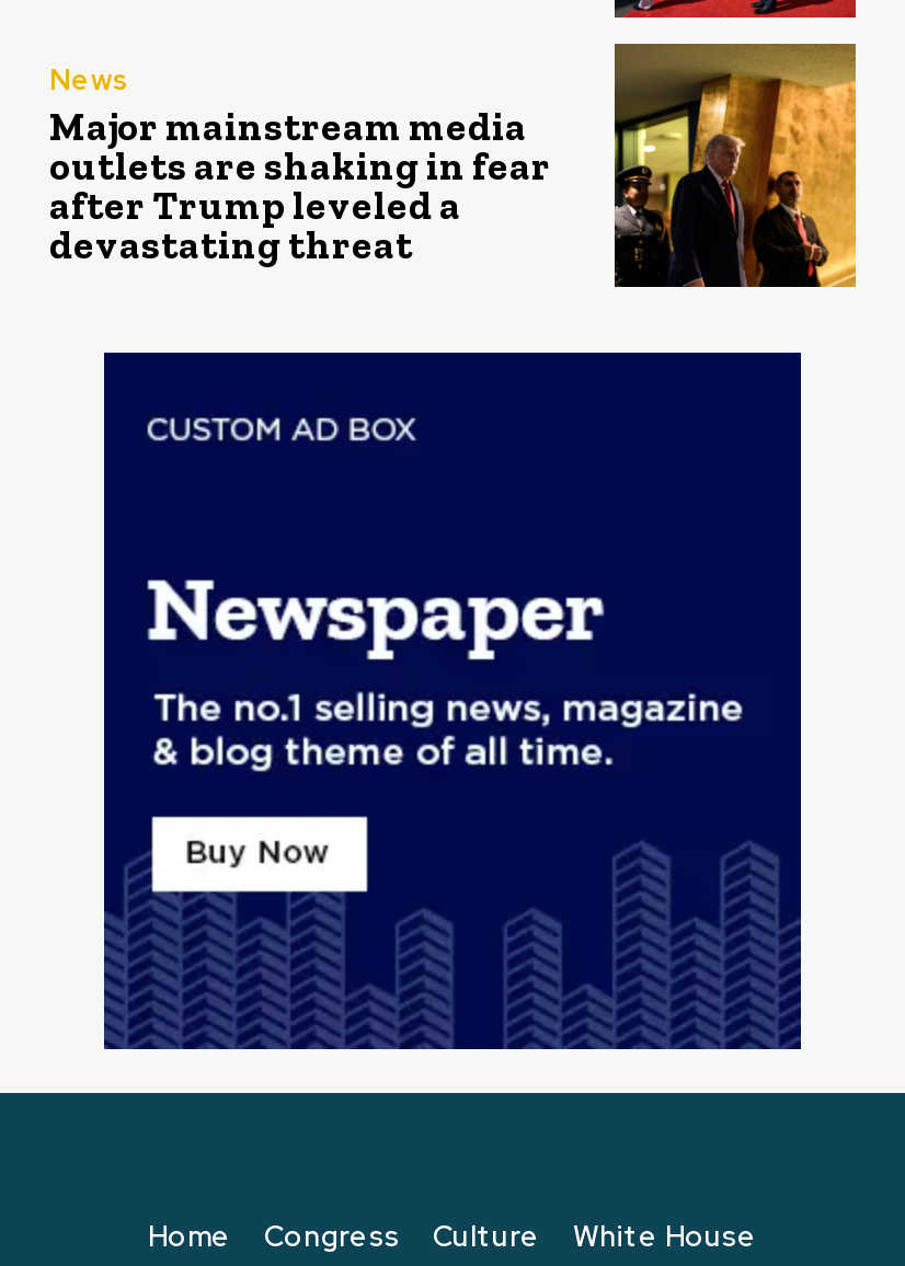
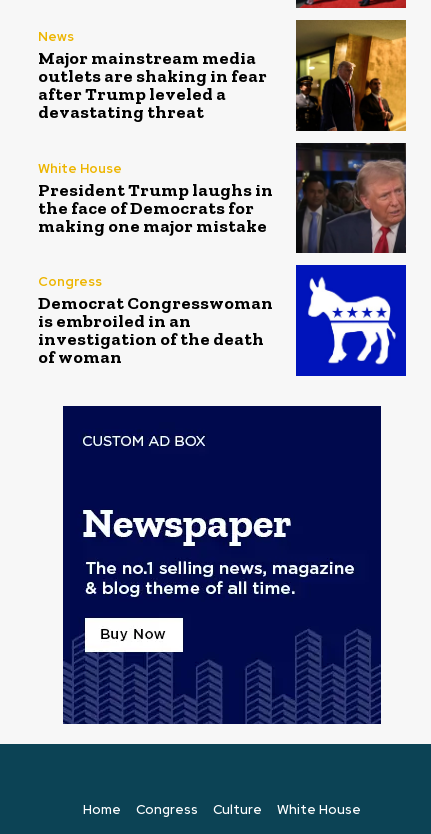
+ [image]
+ White House
+ President Trump laughs in
+ the face of Democrats for
+ making one major mistake
+ Congress
+ Democrat Congresswoman
+ is embroiled in an
+ investigation of the death
+ of woman

+ [image]
